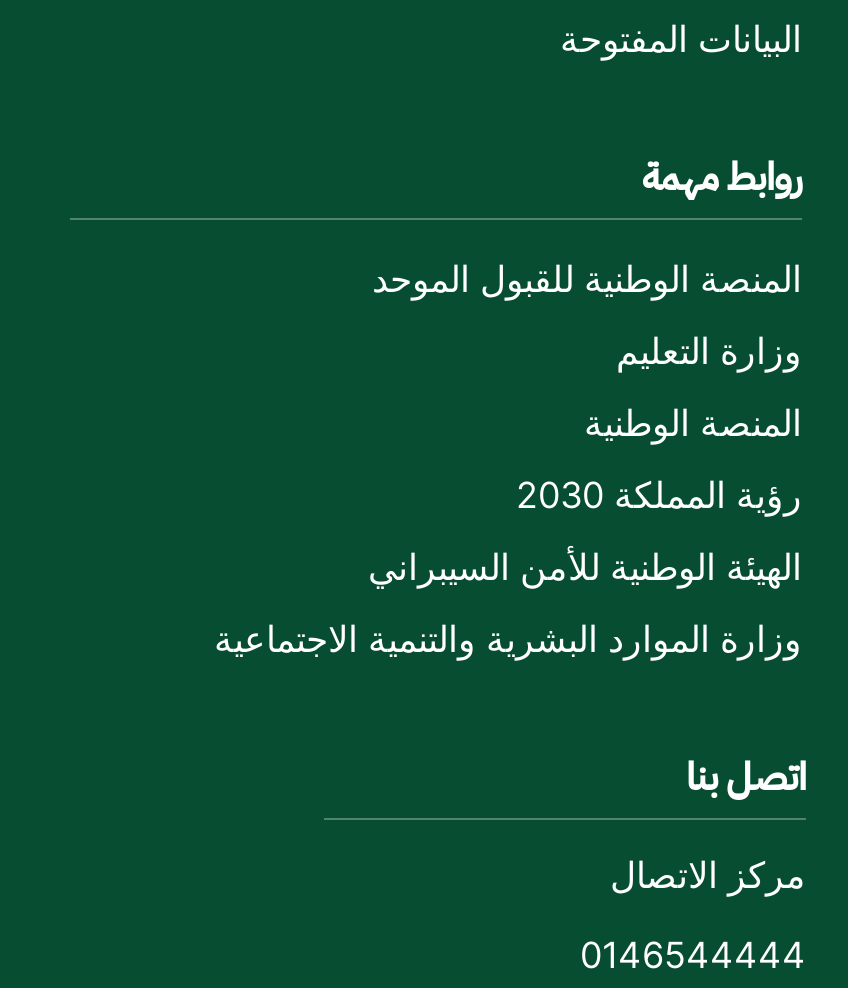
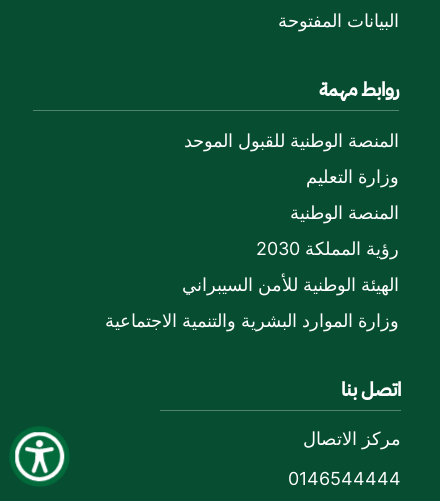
+ [image]
